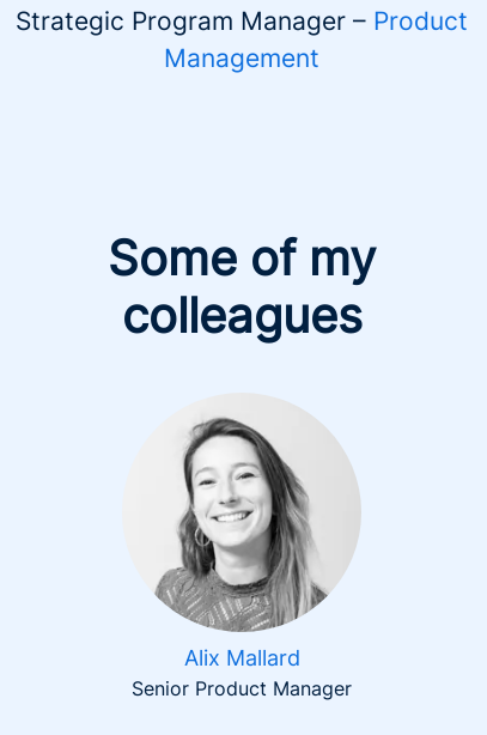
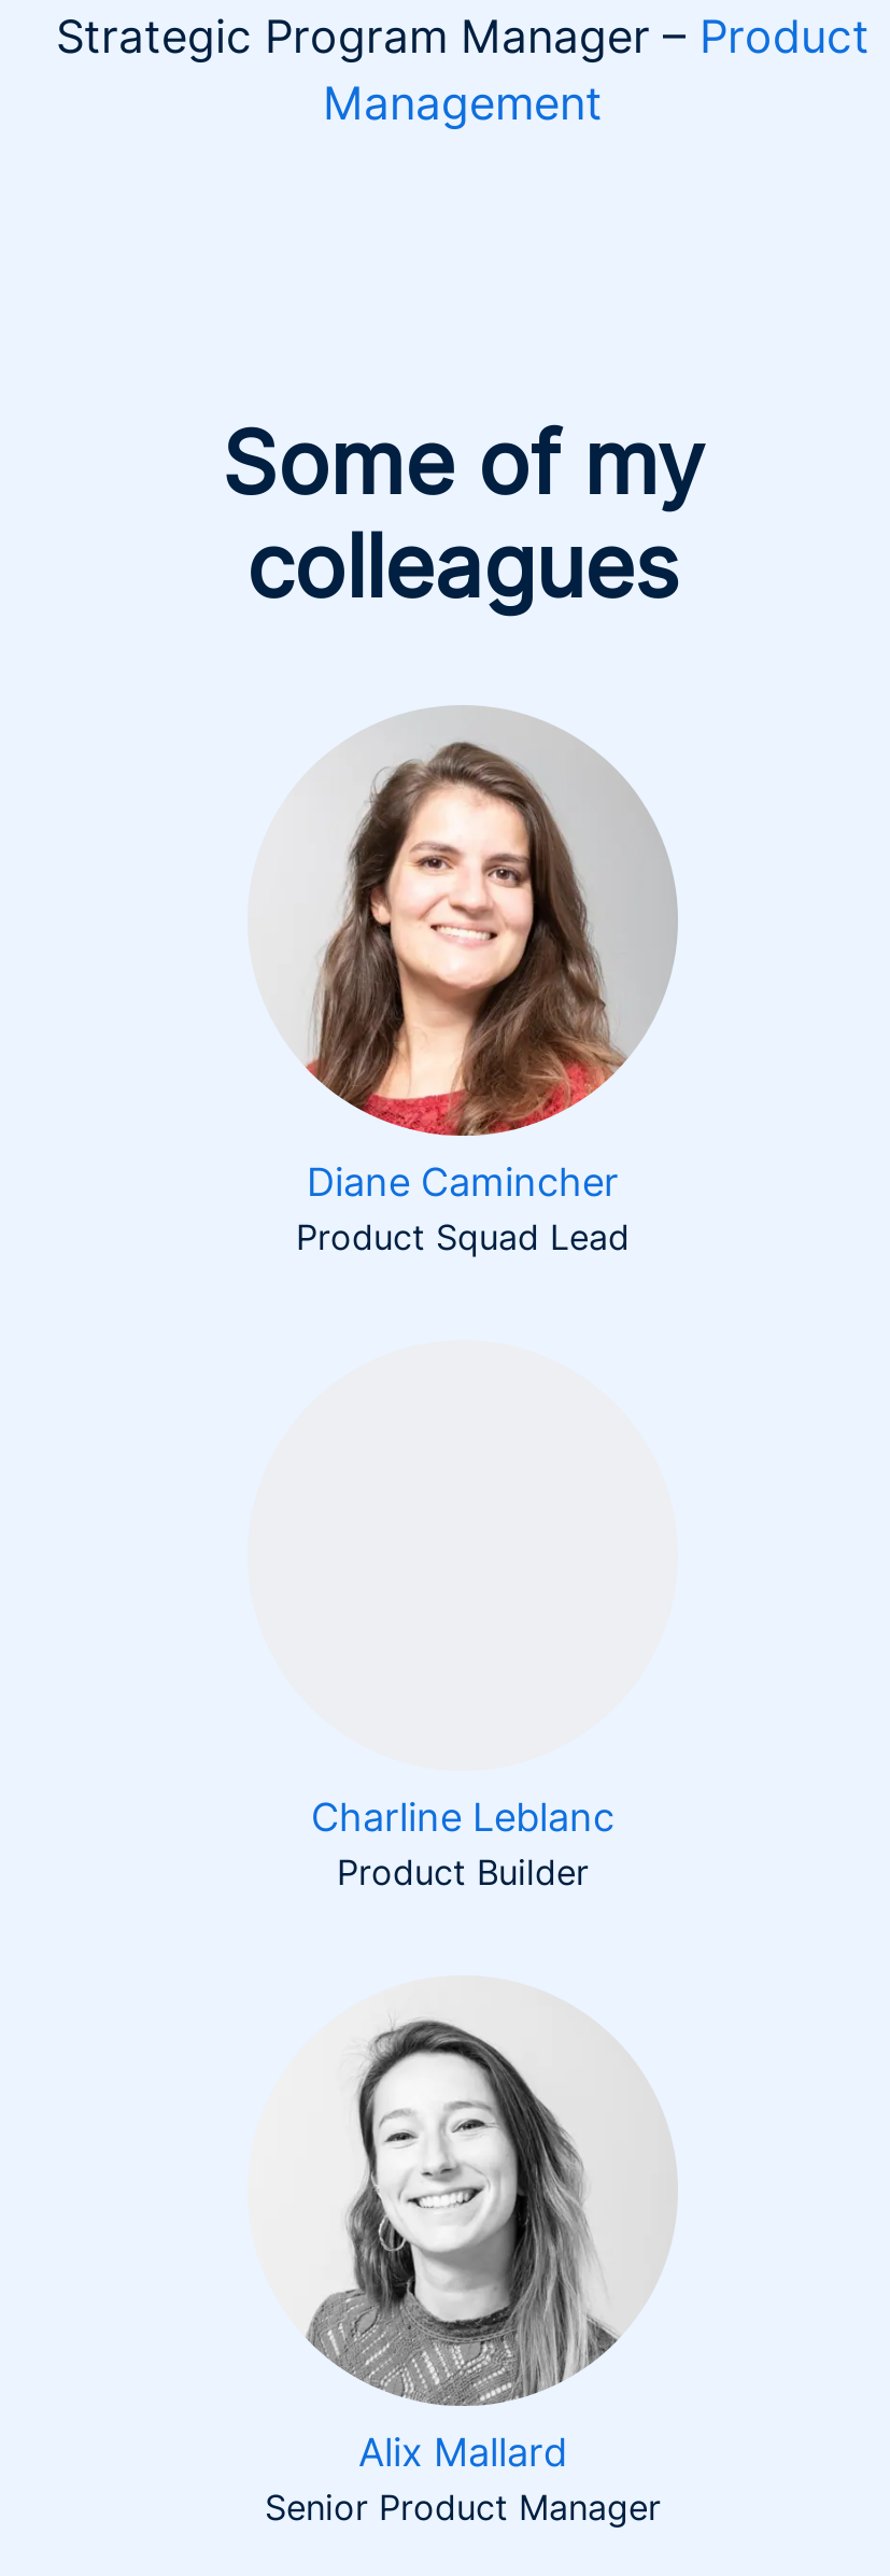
+ [image]
+ Diane Camincher
+ Product Squad Lead

+ Charline Leblanc
+ Product Builder
